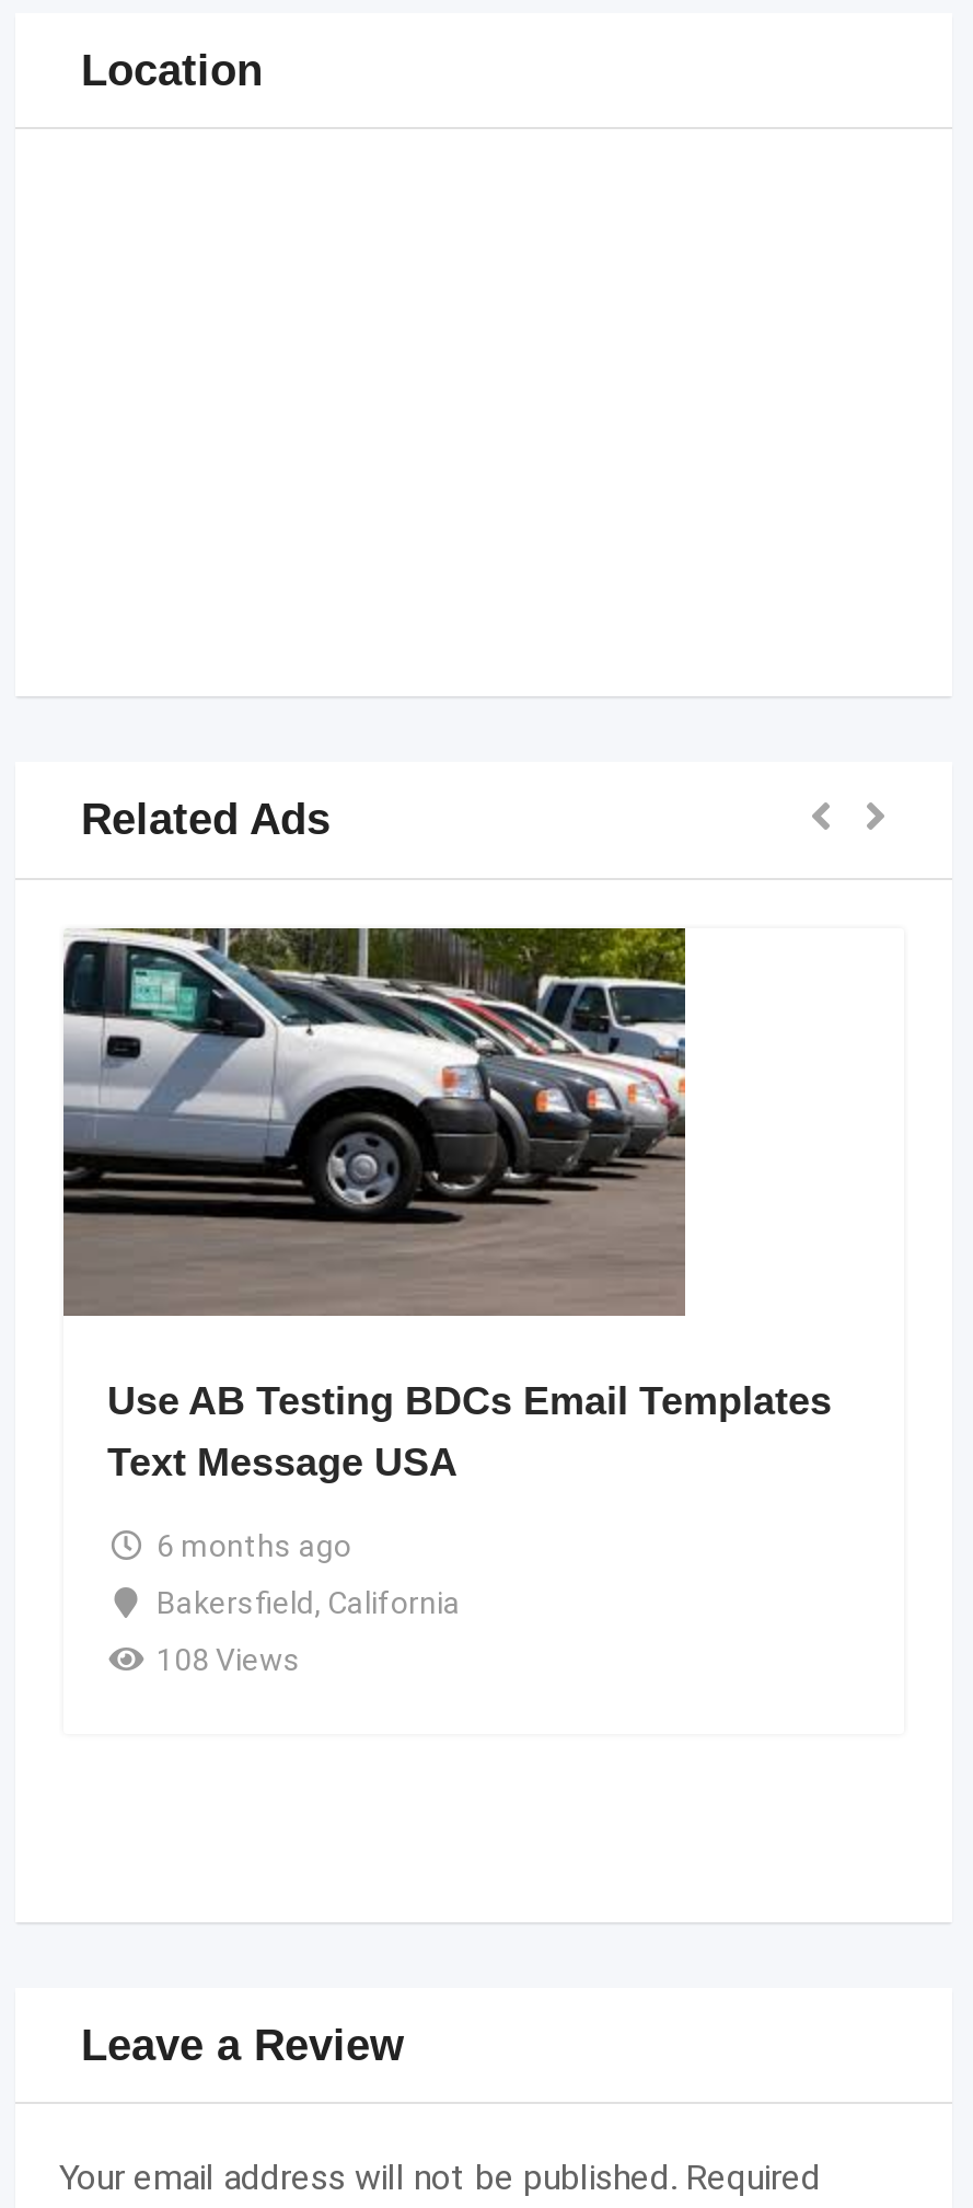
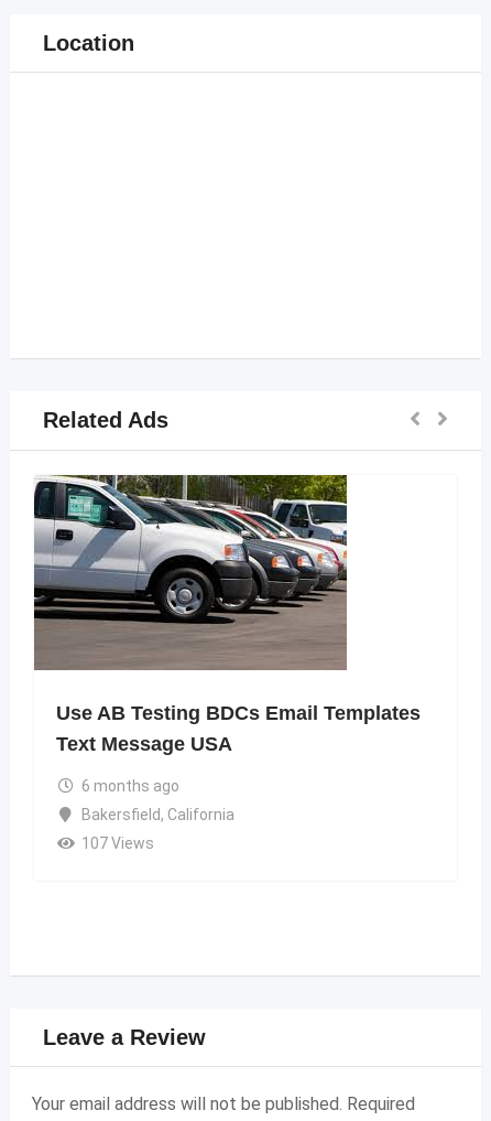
- 108 Views
+ 107 Views
